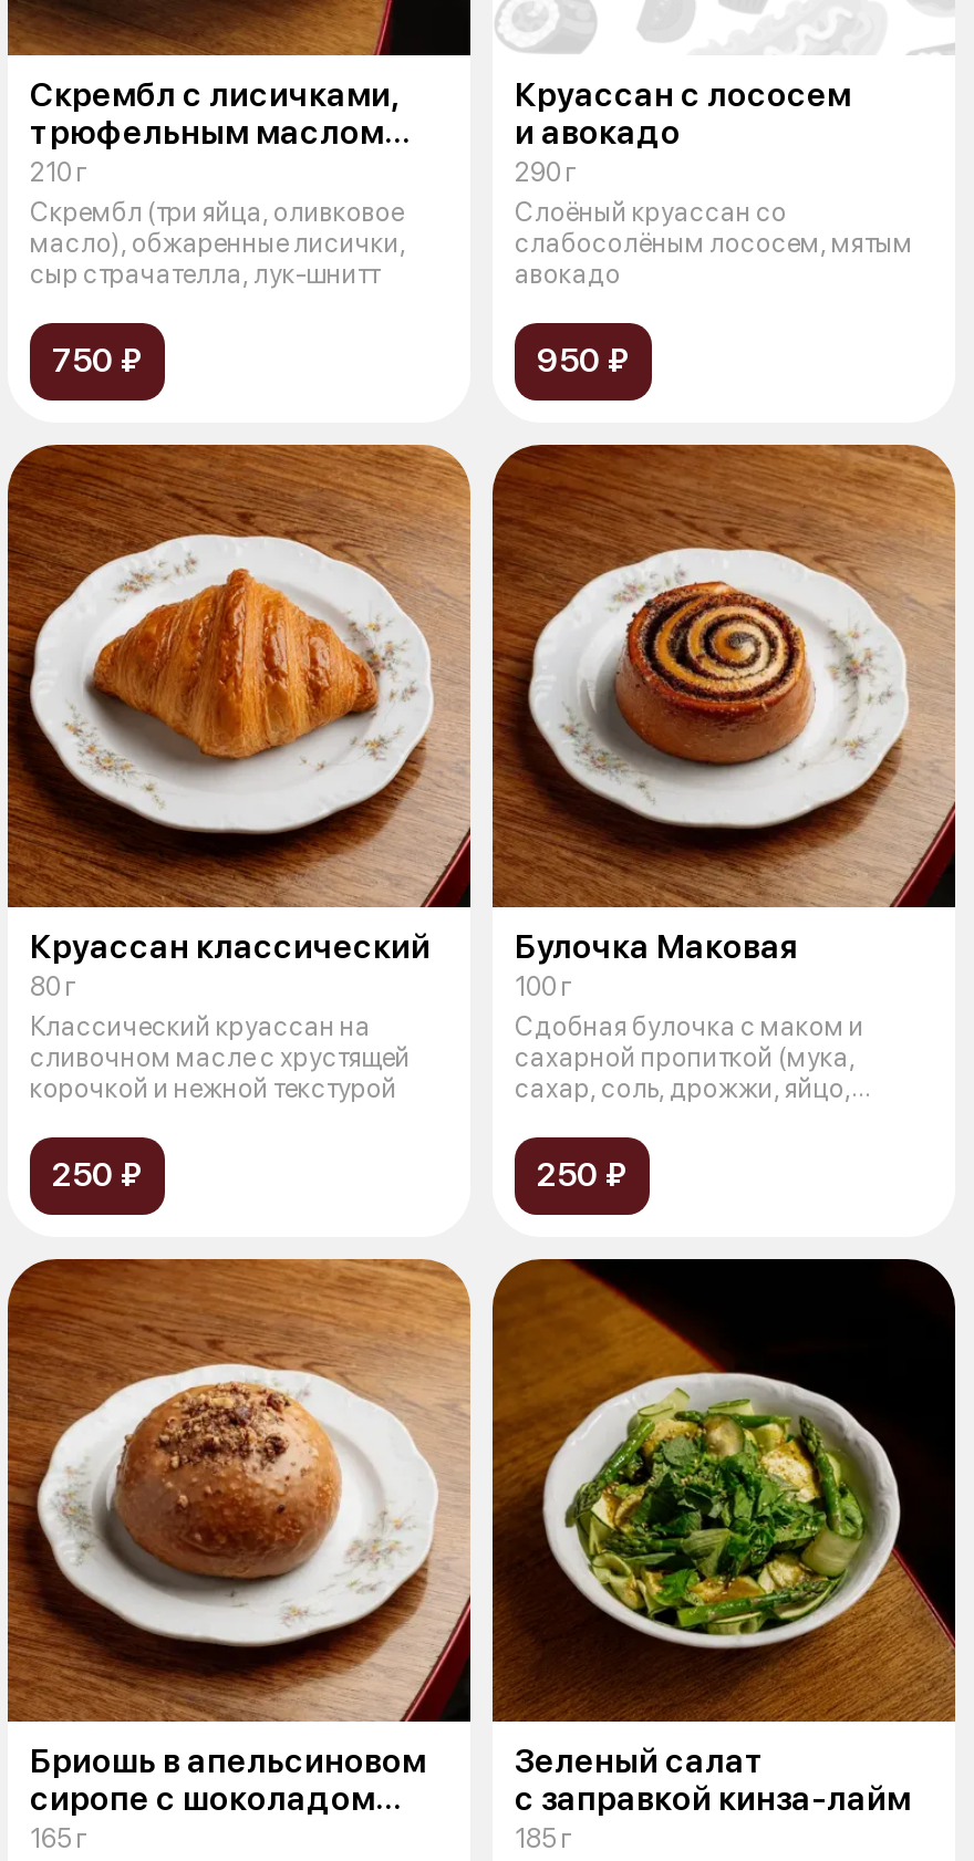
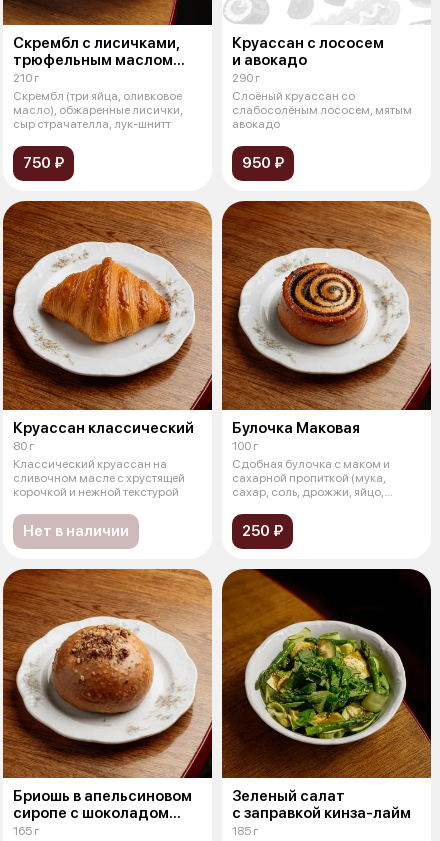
- 250 ₽
+ Нет в наличии
